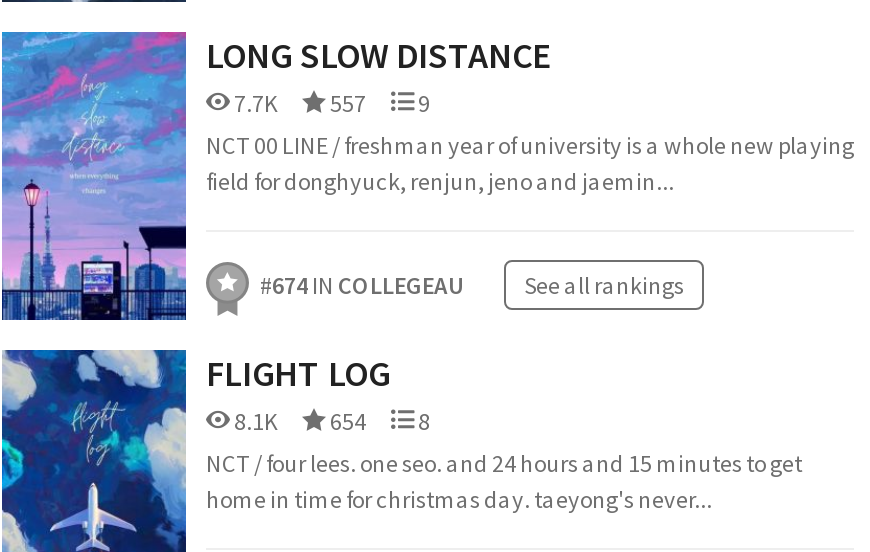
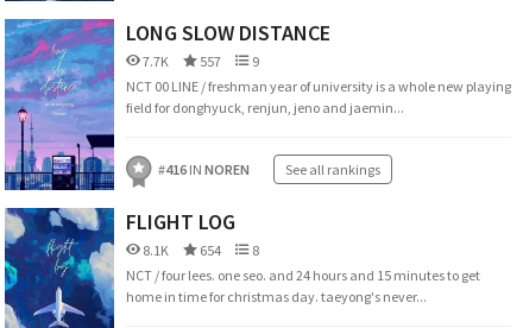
- #674 IN COLLEGEAU See all rankings
+ #416 IN NOREN See all rankings
